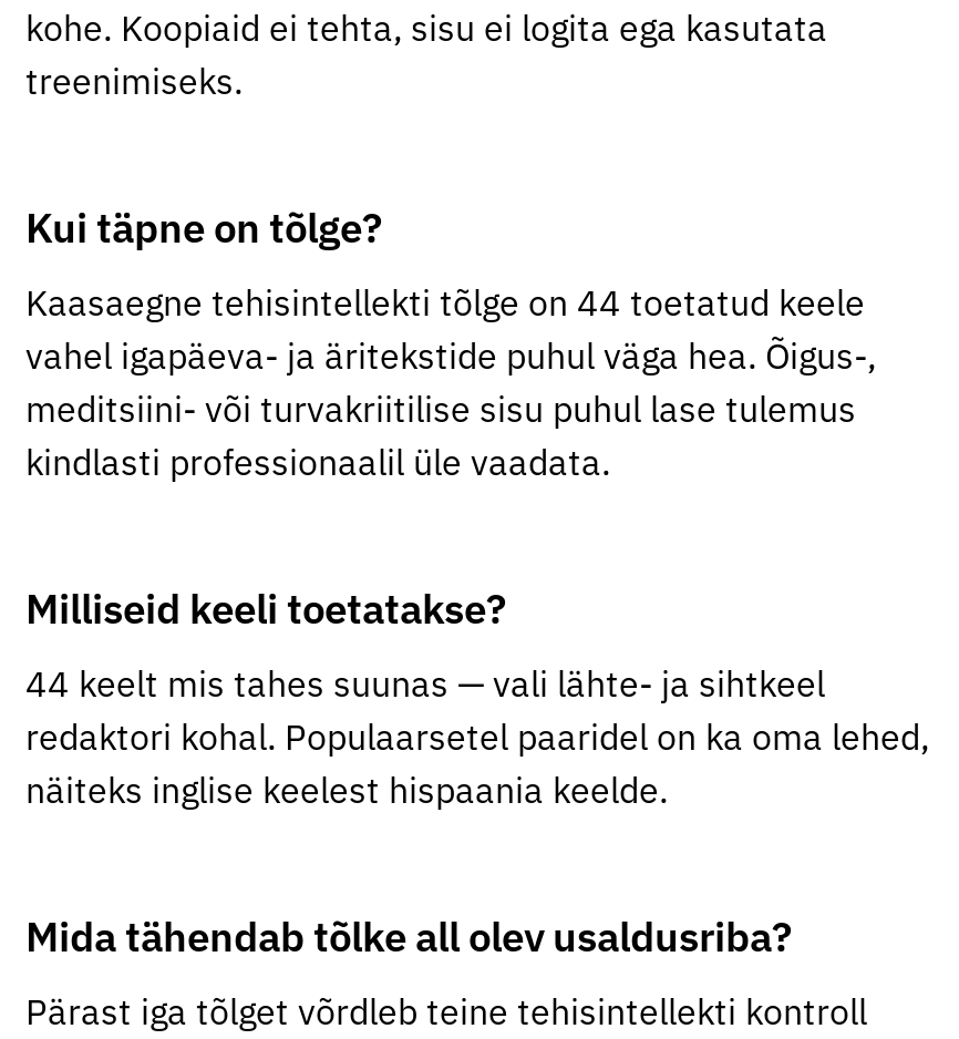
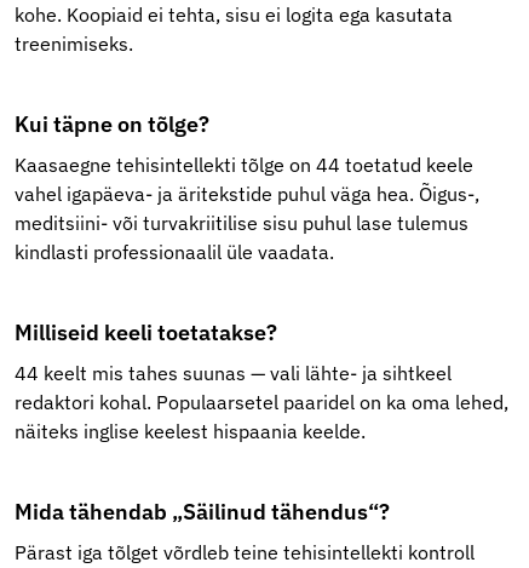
- Mida tähendab tõlke all olev usaldusriba?
+ Mida tähendab „Säilinud tähendus“?
